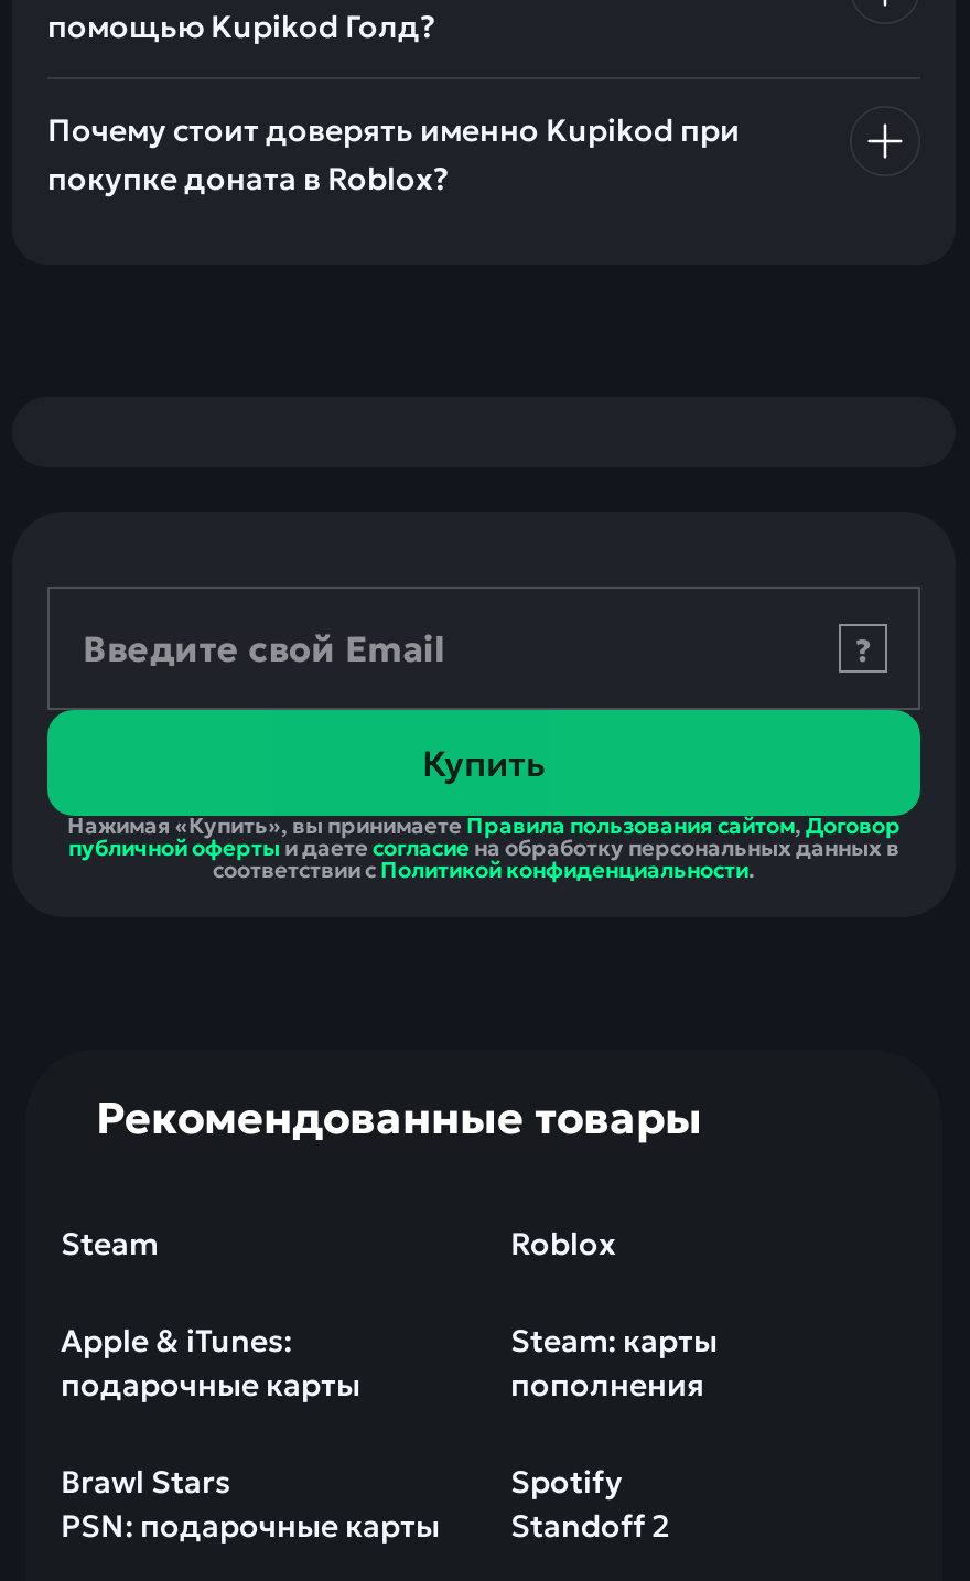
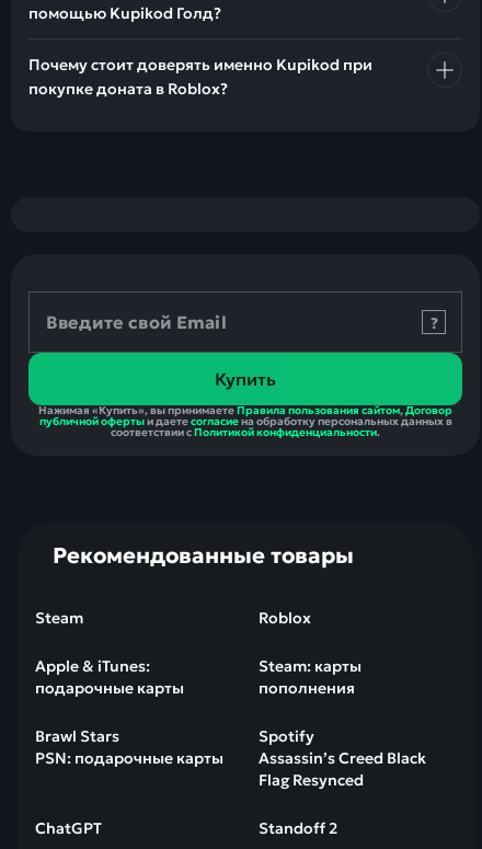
+ Assassin’s Creed Black
+ Flag Resynced
+ ChatGPT
